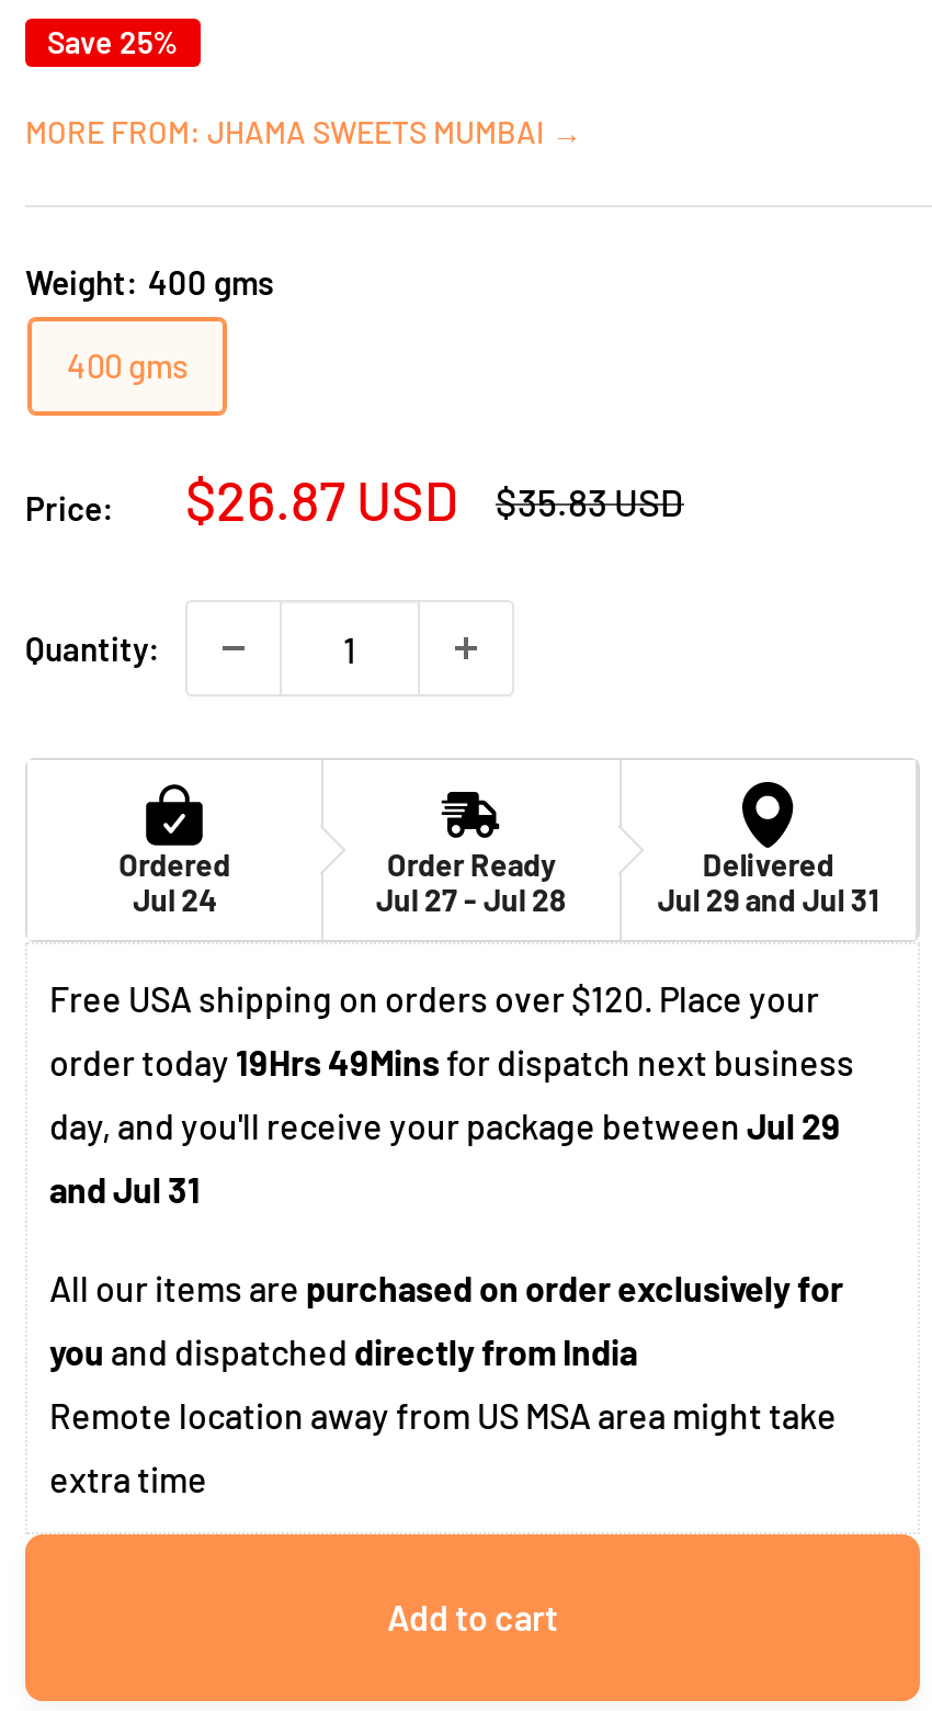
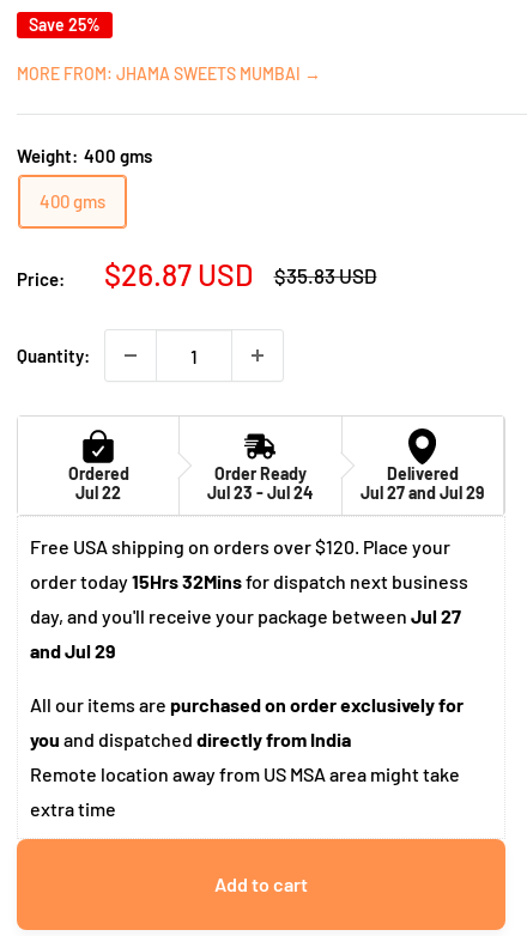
- Jul 24
+ Jul 22

- Jul 27 - Jul 28
+ Jul 23 - Jul 24

- Jul 29 and Jul 31
+ Jul 27 and Jul 29

- order today 19Hrs 49Mins for dispatch next business
+ order today 15Hrs 32Mins for dispatch next business

- day, and you'll receive your package between Jul 29
+ day, and you'll receive your package between Jul 27

- and Jul 31
+ and Jul 29
